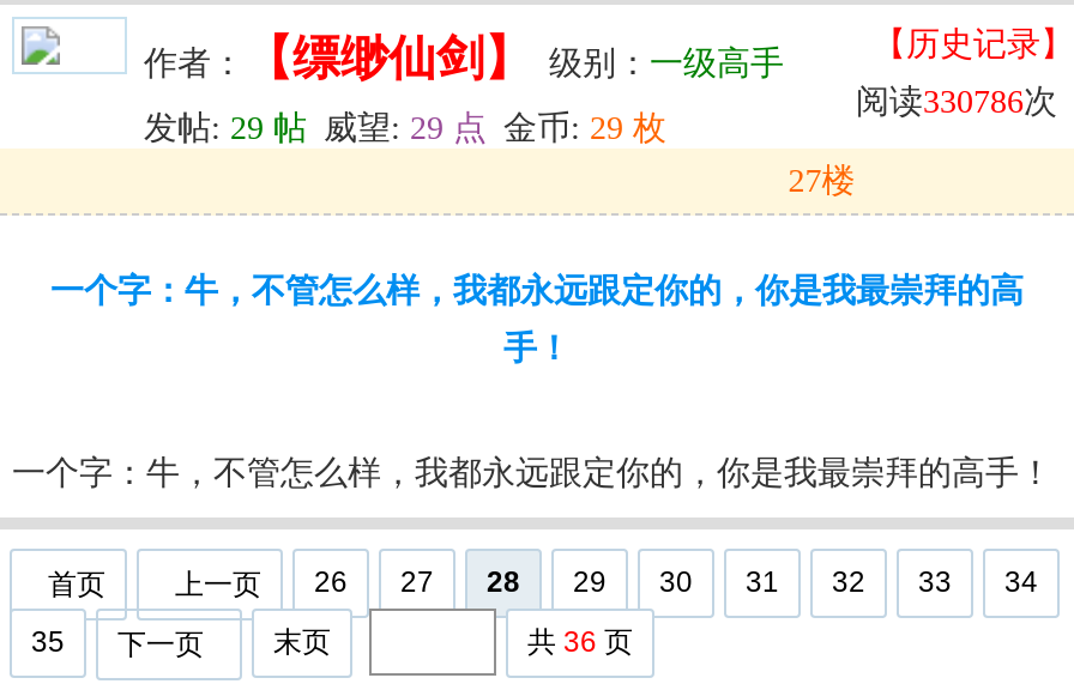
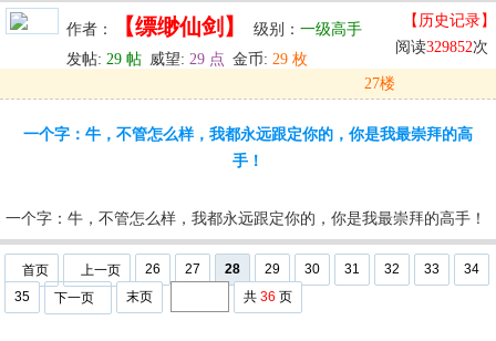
- 阅读330786次
+ 阅读329852次
